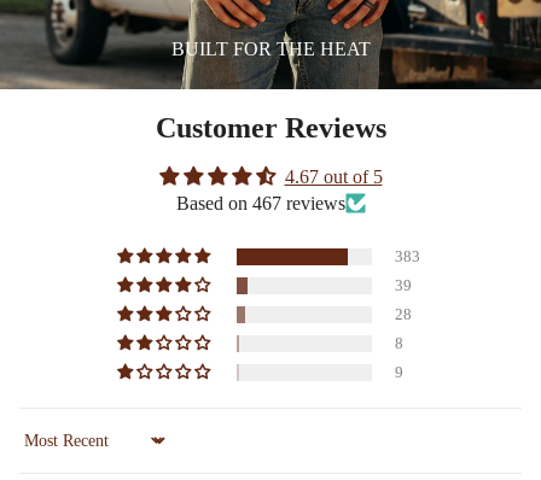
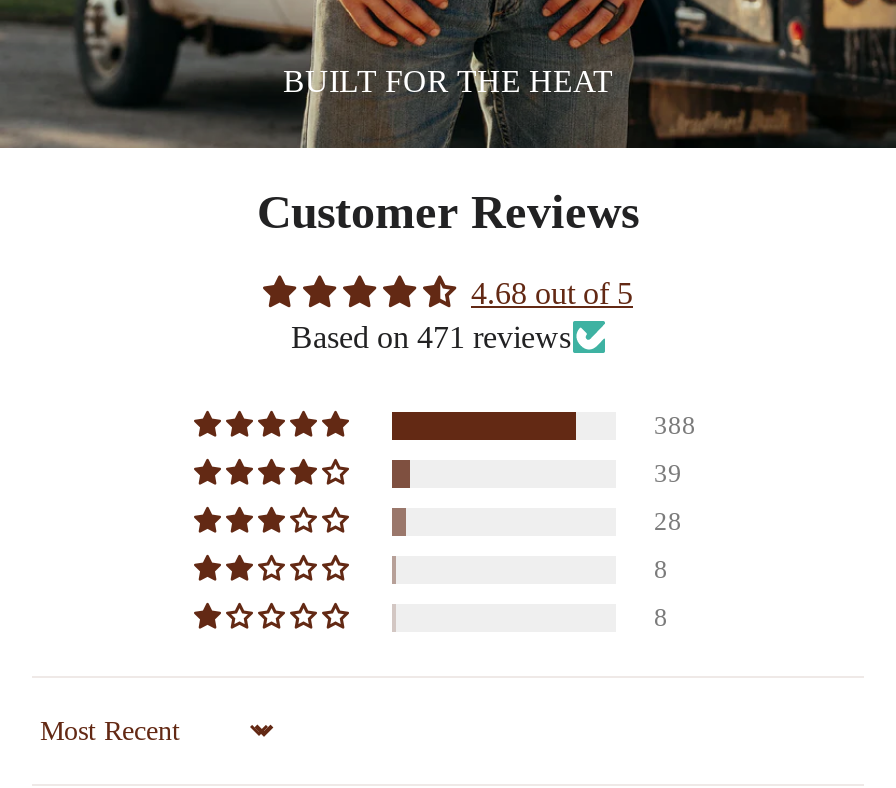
- 4.67 out of 5
+ 4.68 out of 5

- Based on 467 reviews
+ Based on 471 reviews

- 383
+ 388

- 9
+ 8
